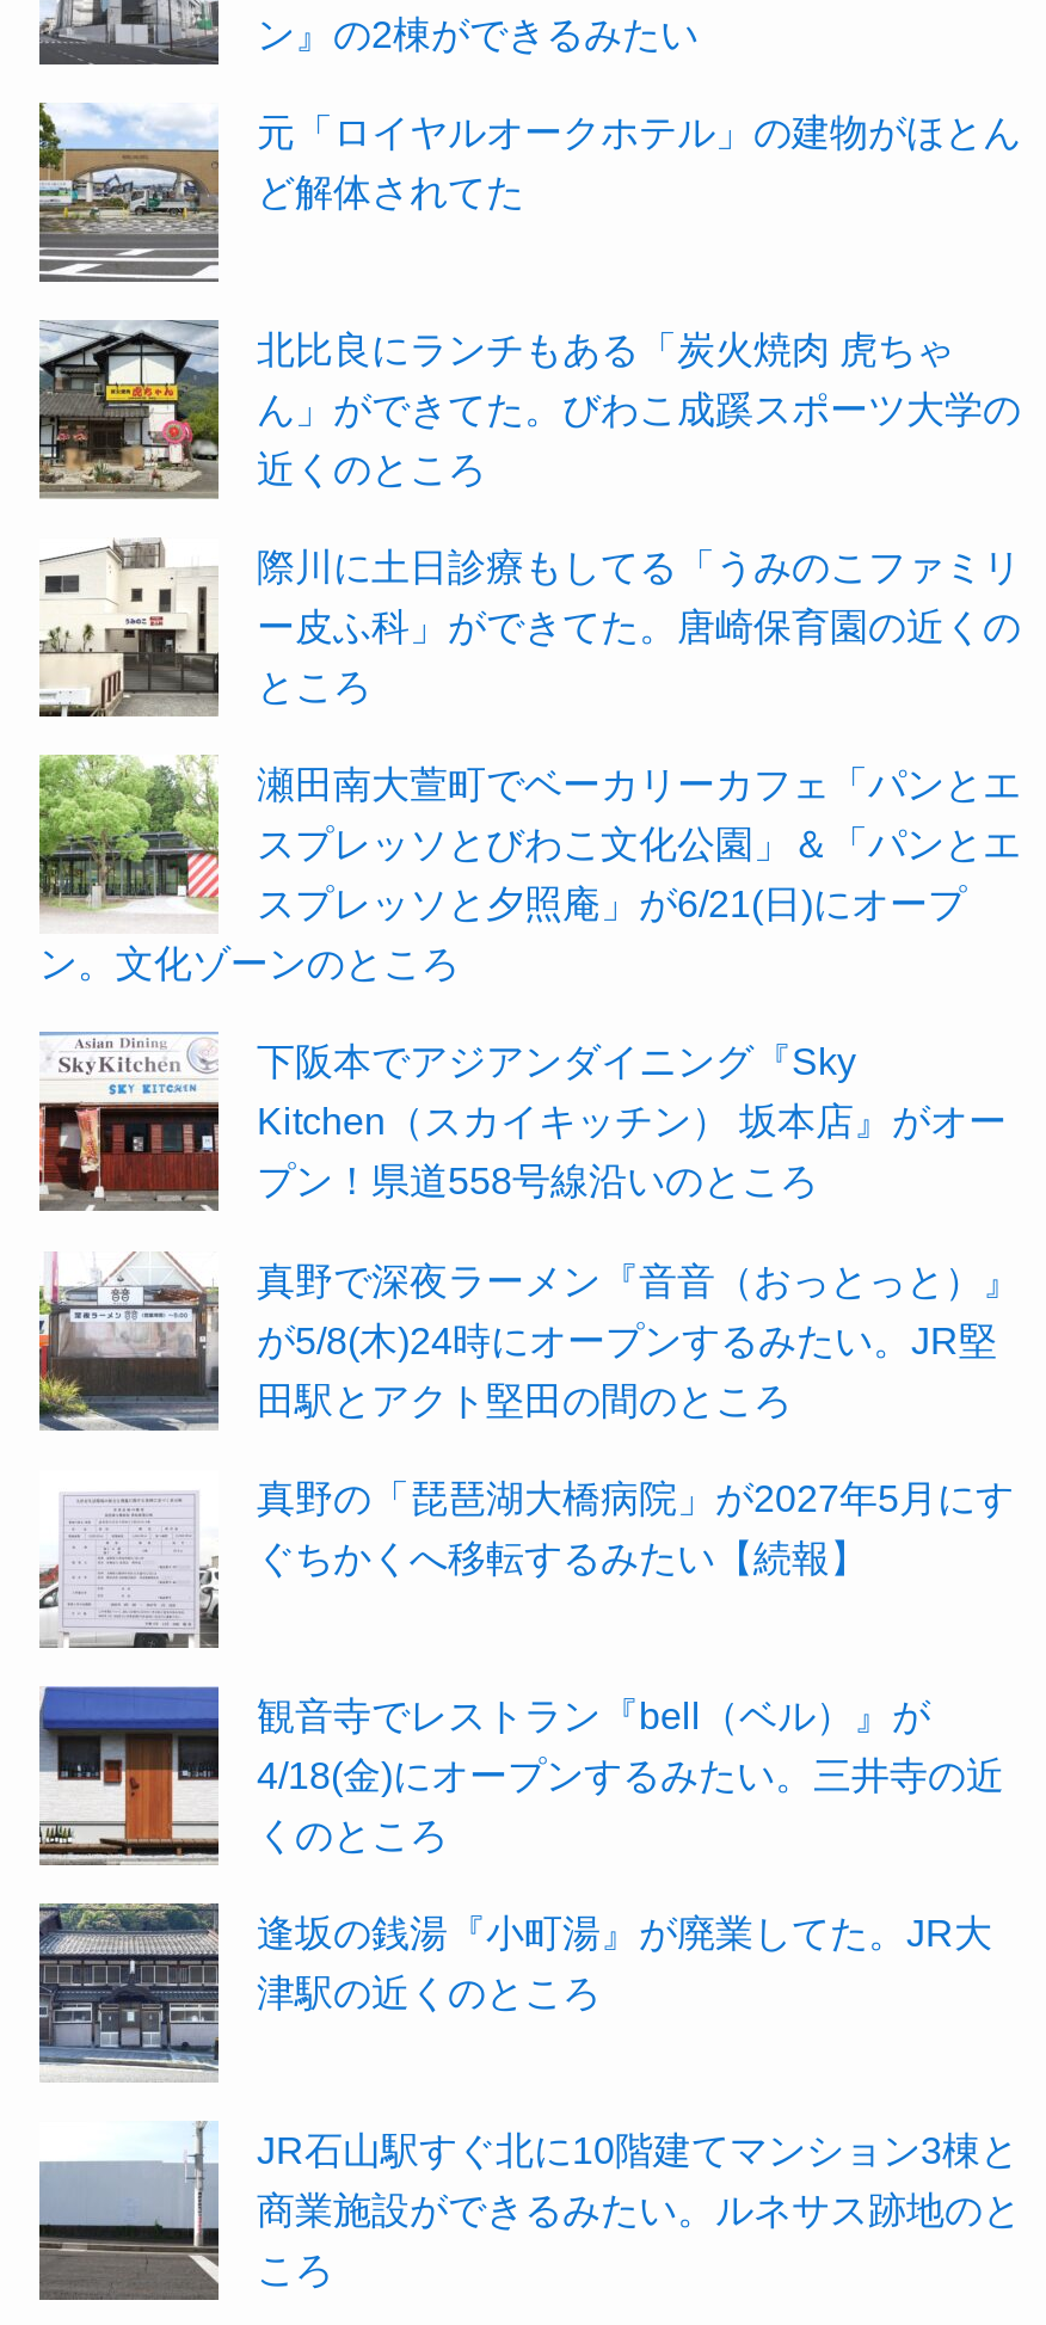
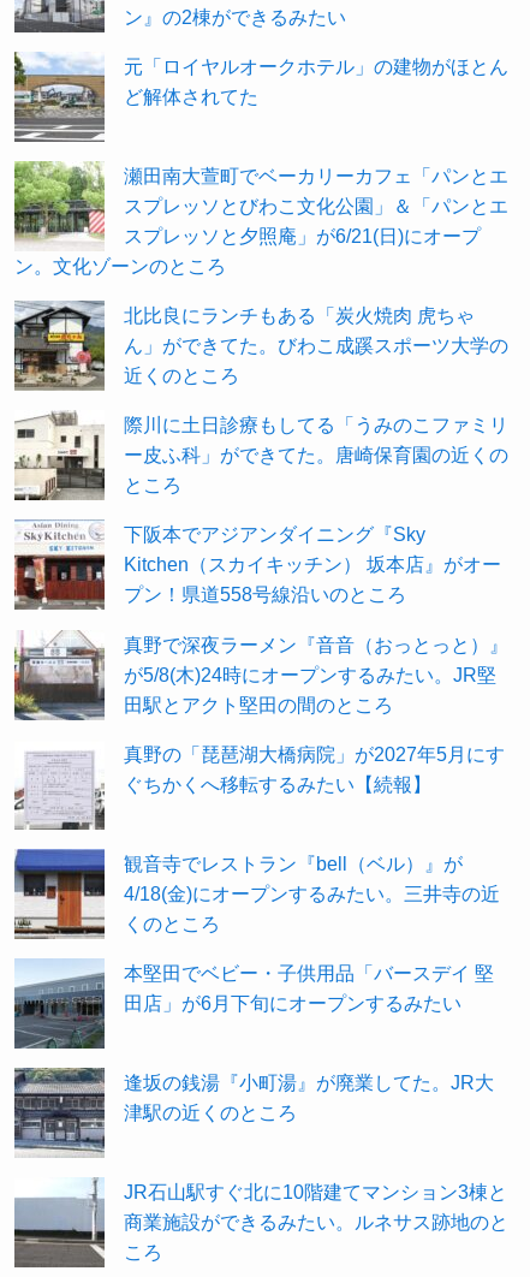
moved down: [image] | 北比良にランチもある「炭火焼肉 虎ちゃ | ん」ができてた。びわこ成蹊スポーツ大学の | 近くのところ | 際川に土日診療もしてる「うみのこファミリ | ー皮ふ科」ができてた。唐崎保育園の近くの | ところ

moved up: [image] | 瀬田南大萱町でベーカリーカフェ「パンとエ | スプレッソとびわこ文化公園」＆「パンとエ | スプレッソと夕照庵」が6/21(日)にオープ | ン。文化ゾーンのところ

+ [image]
+ 本堅田でベビー・子供用品「バースデイ 堅
+ 田店」が6月下旬にオープンするみたい
